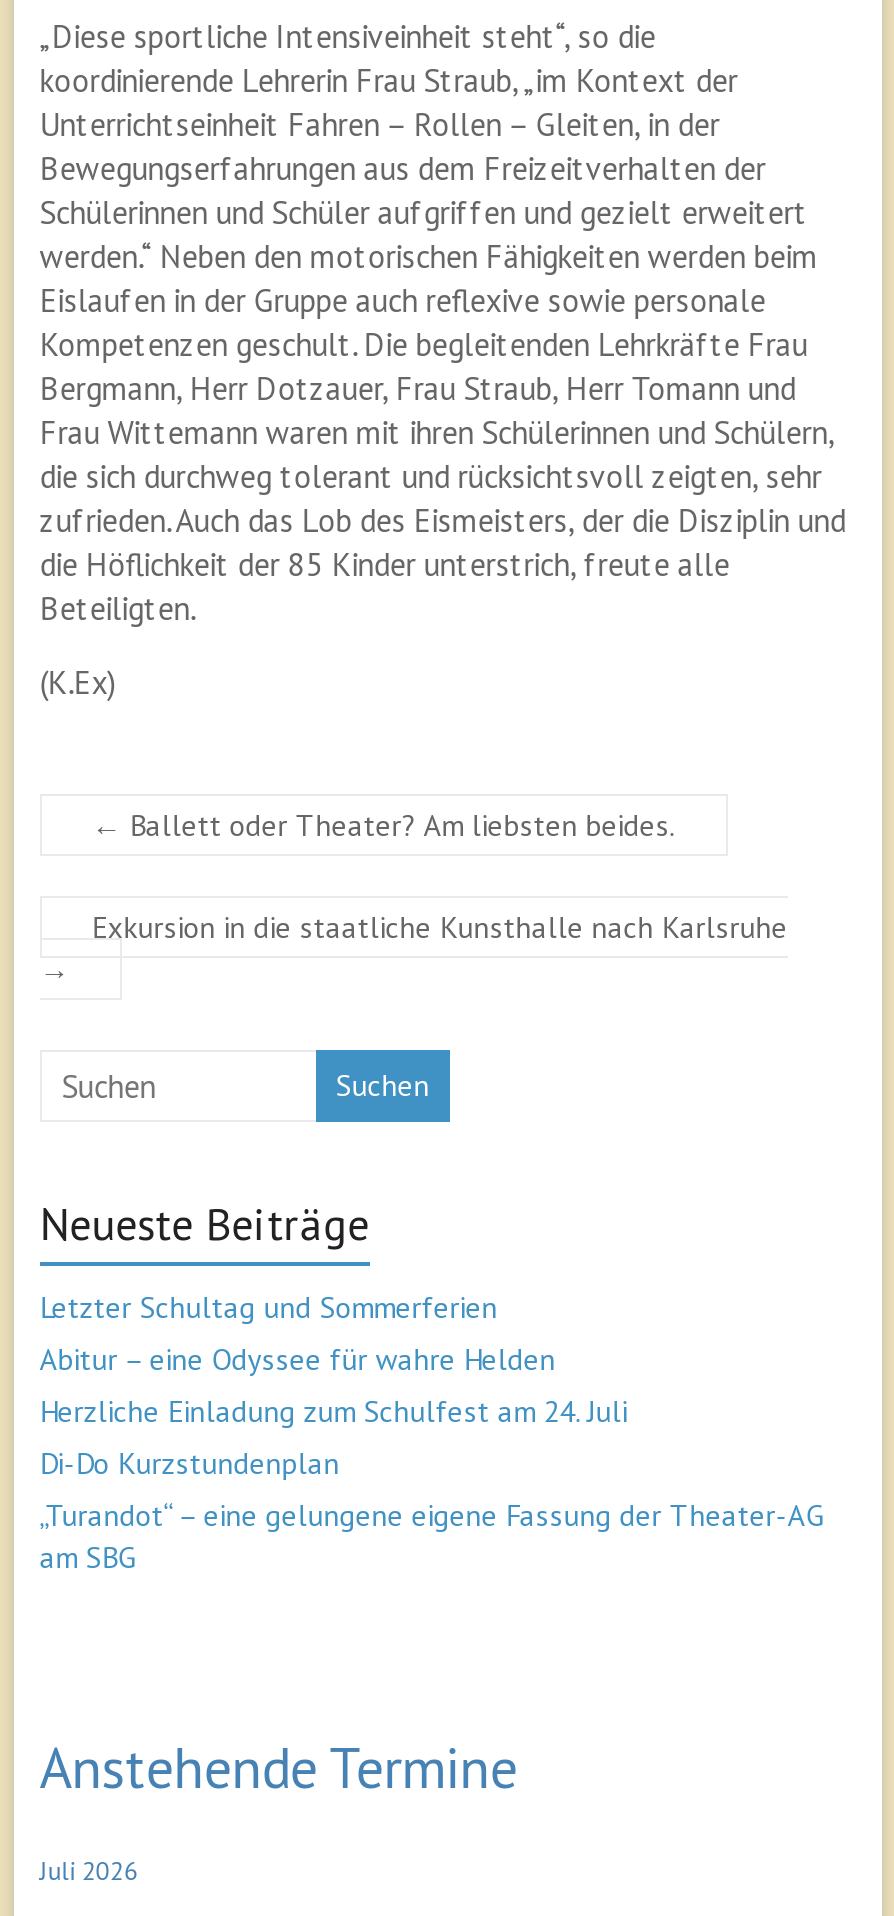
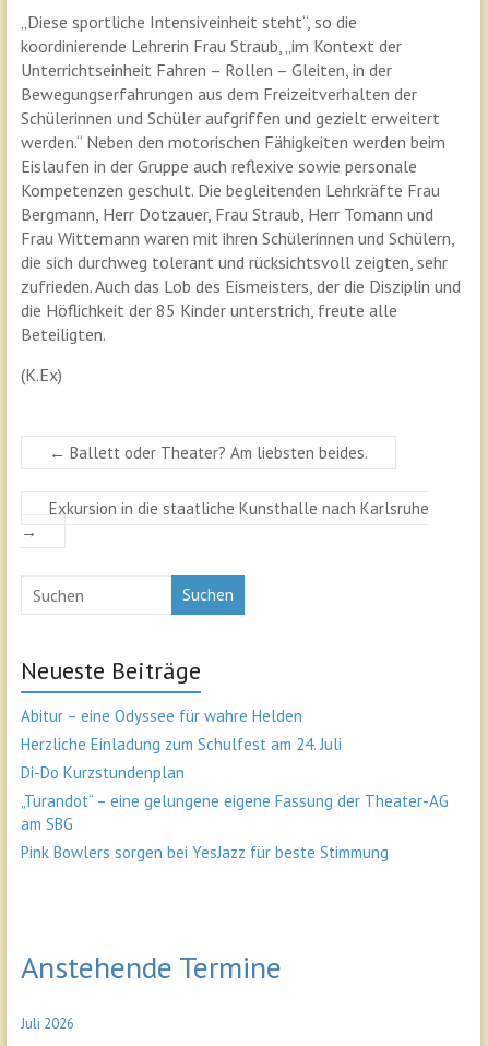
- Letzter Schultag und Sommerferien

moved up: Abitur – eine Odyssee für wahre Helden | Herzliche Einladung zum Schulfest am 24. Juli | Di-Do Kurzstundenplan | „Turandot“ – eine gelungene eigene Fassung der Theater-AG | am SBG

+ Pink Bowlers sorgen bei YesJazz für beste Stimmung
